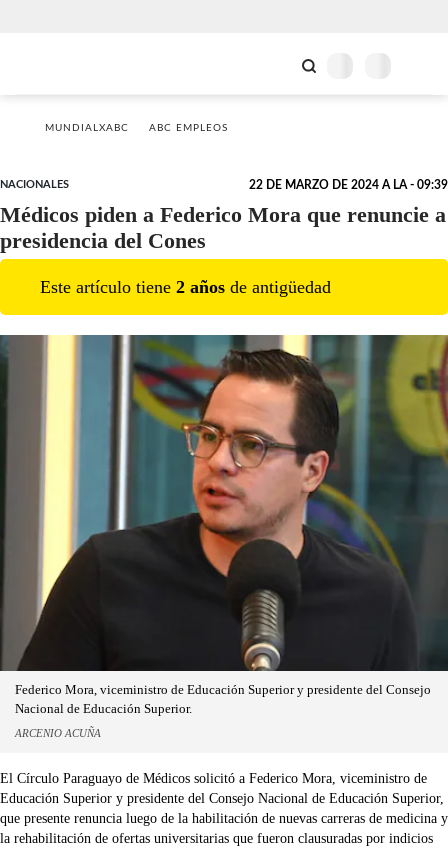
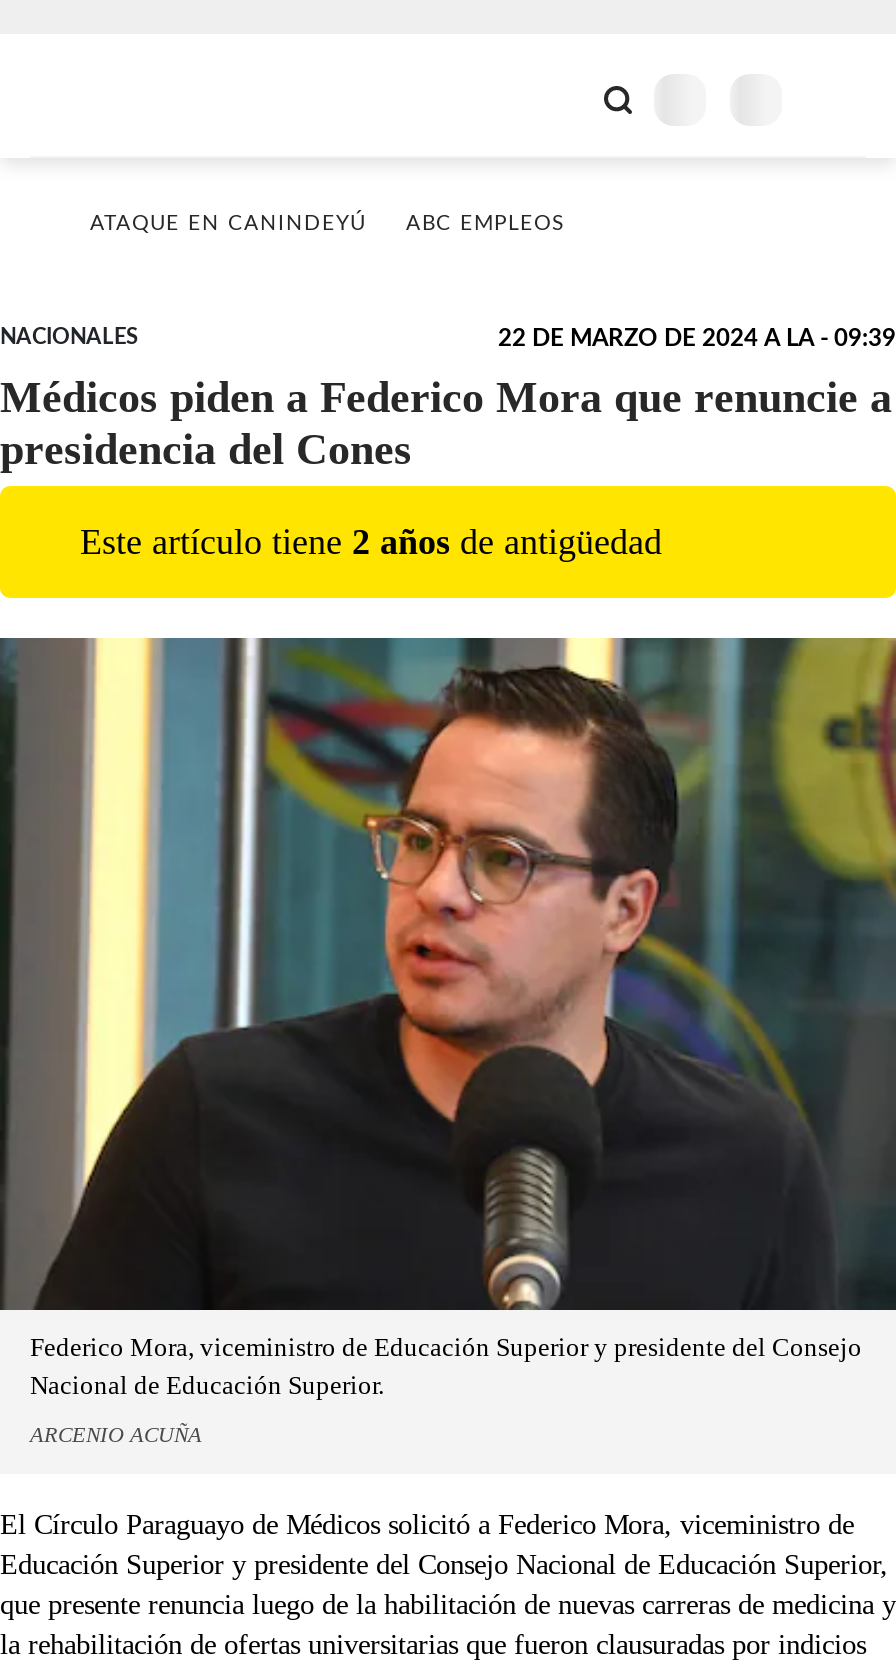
- MUNDIALXABC
+ ATAQUE EN CANINDEYÚ
